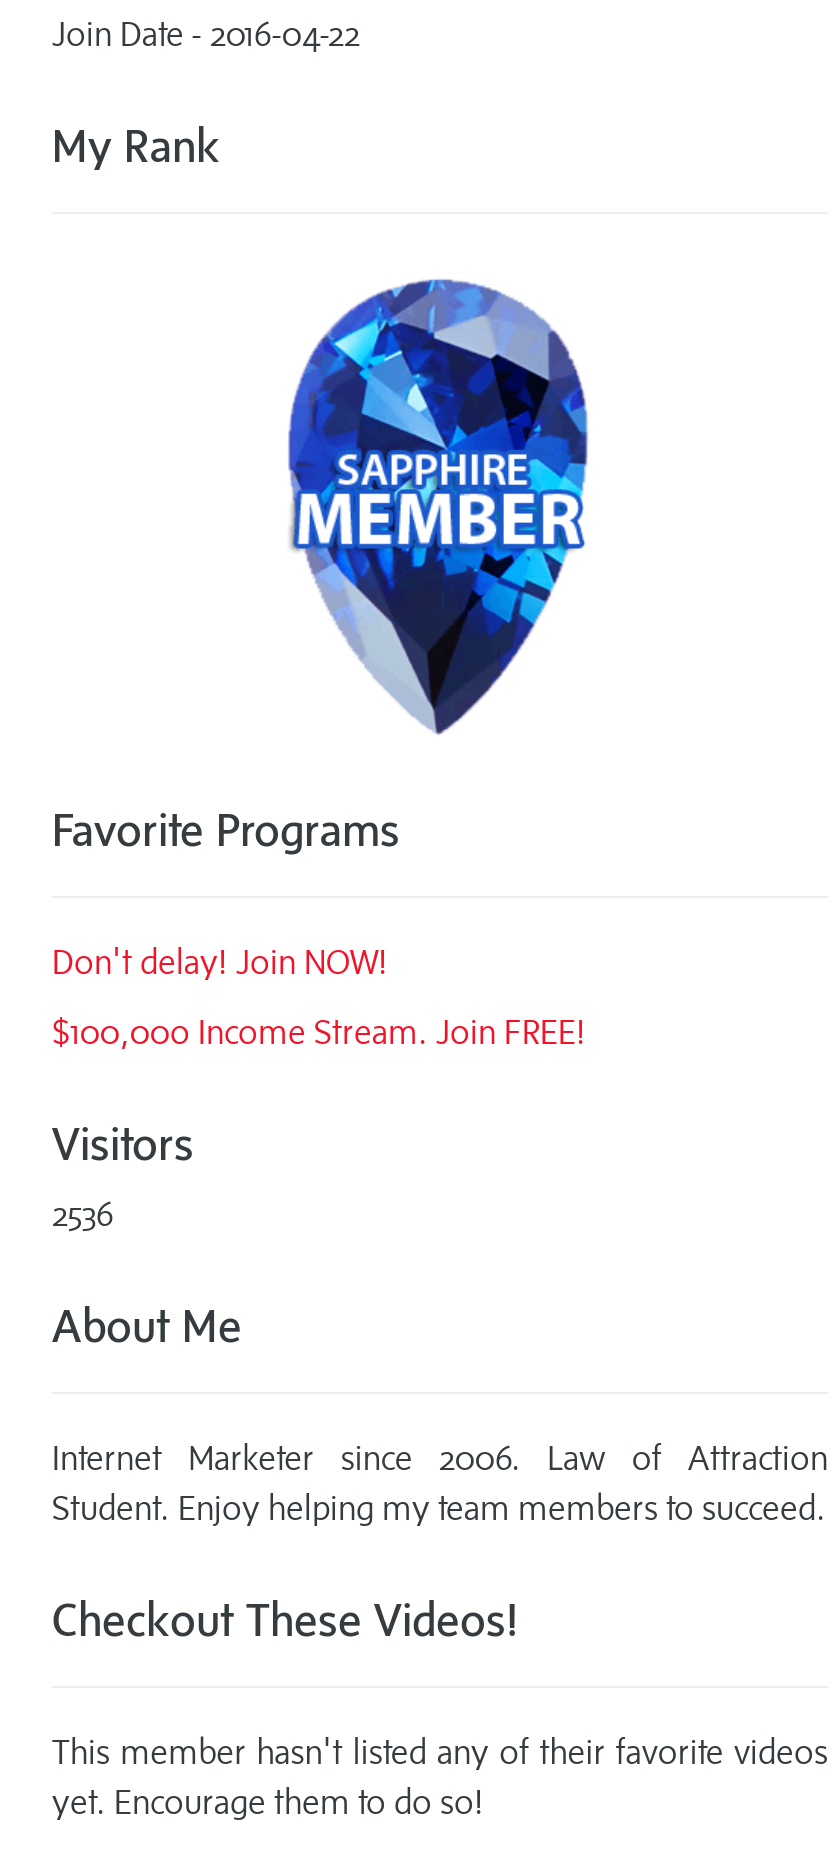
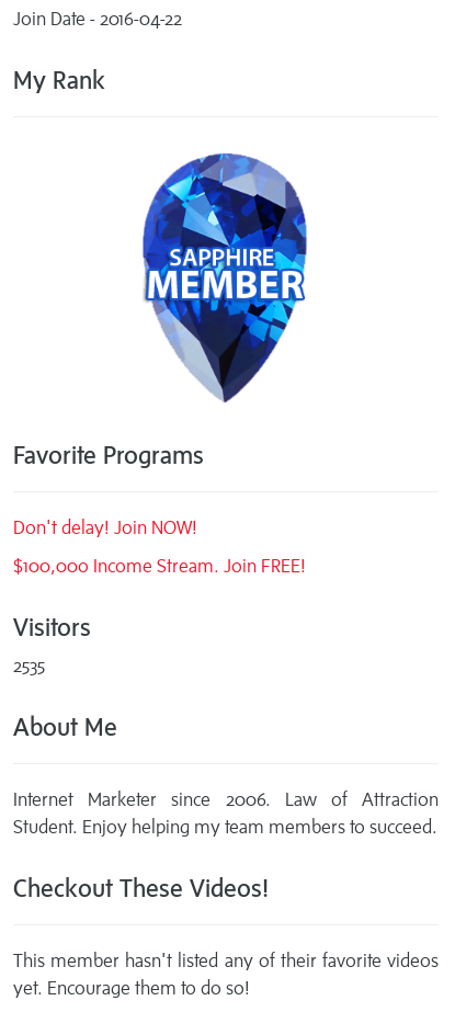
- 2536
+ 2535
